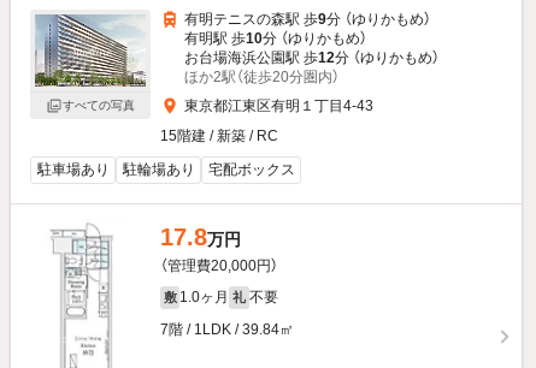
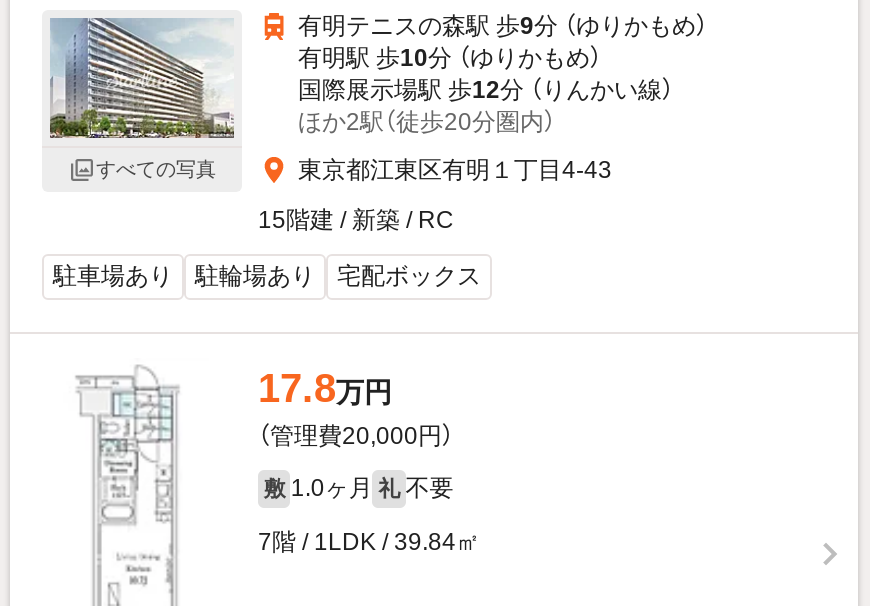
- お台場海浜公園駅 歩12分 （ゆりかもめ）
+ 国際展示場駅 歩12分 （りんかい線）
